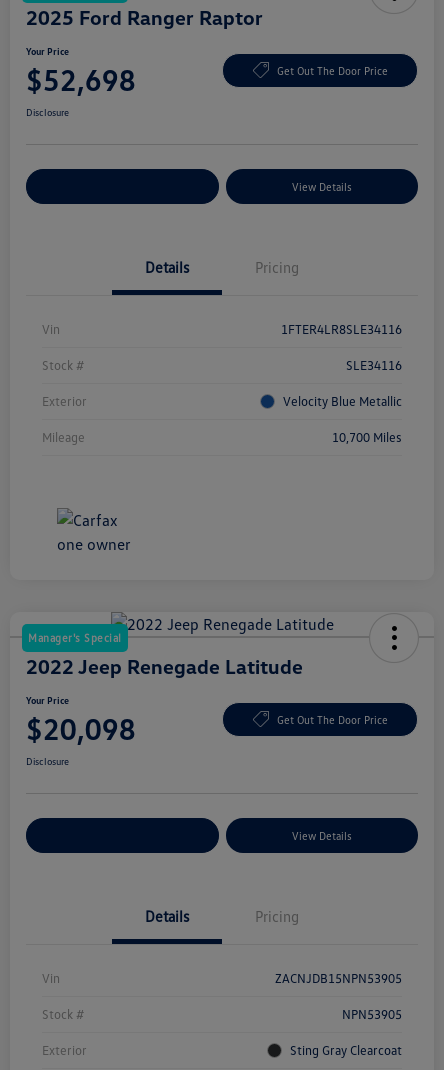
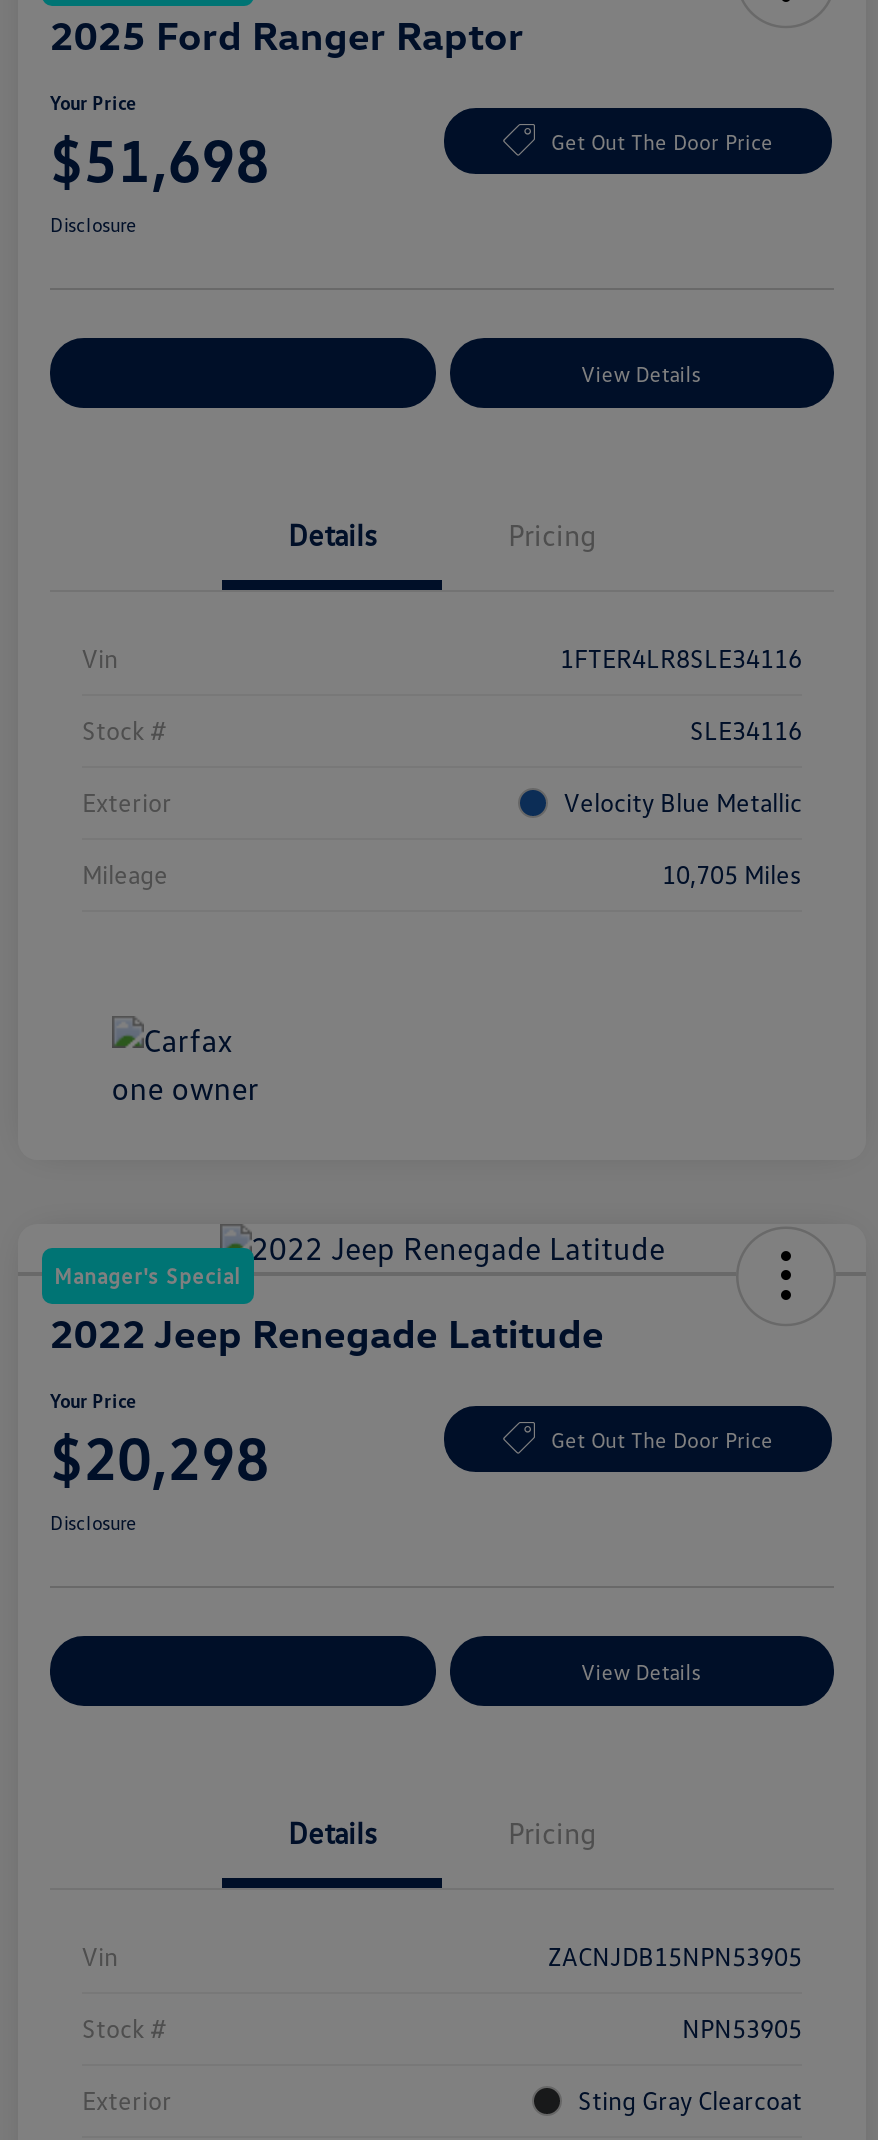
- $52,698
+ $51,698

- 10,700 Miles
+ 10,705 Miles

- $20,098
+ $20,298
